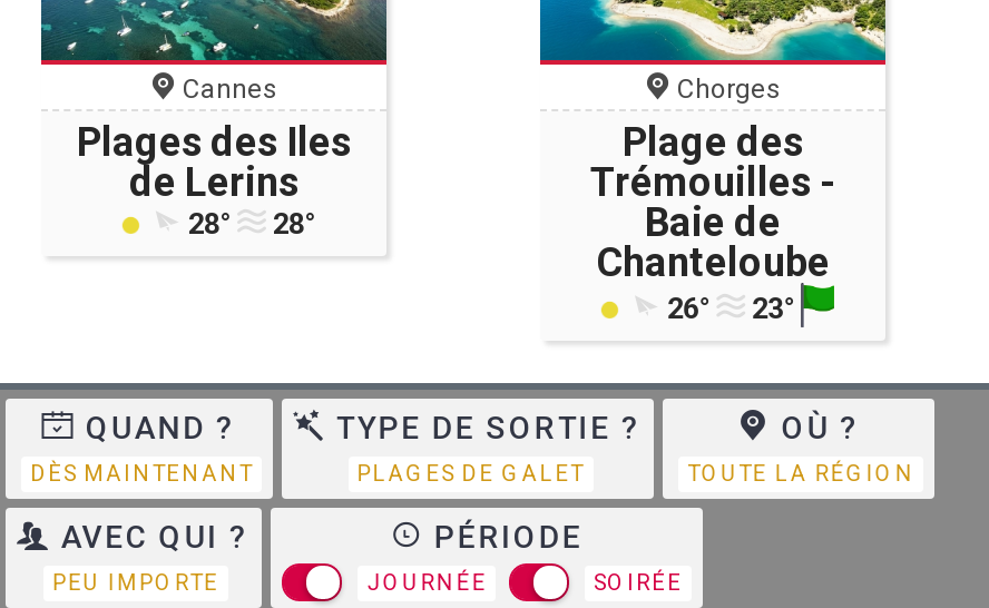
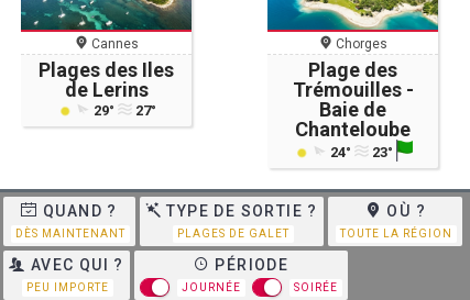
- 28°
+ 29°

- 28°
+ 27°

- 26° 23°
+ 24° 23°
